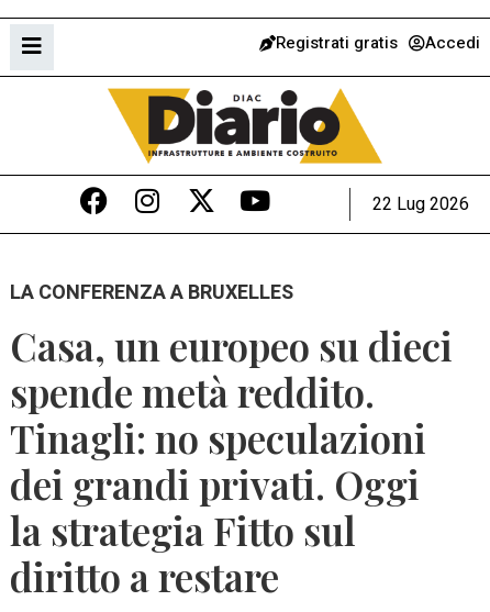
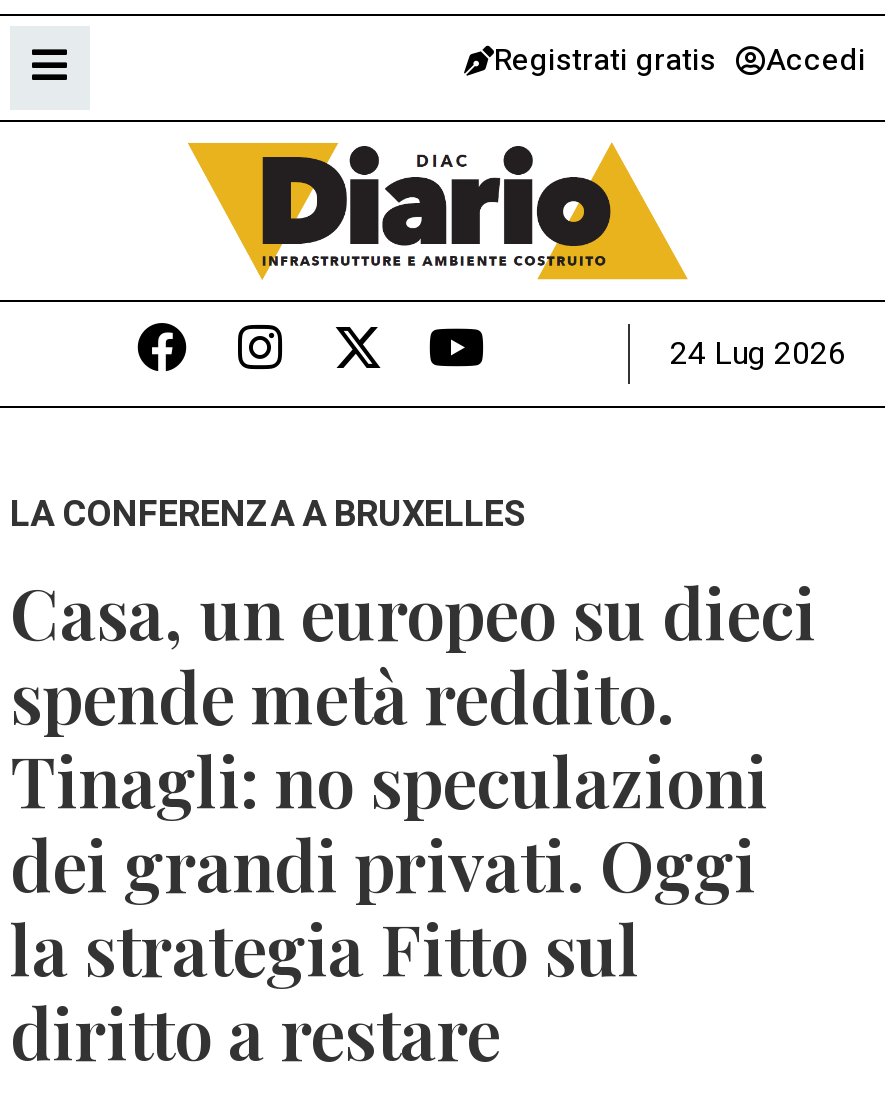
- 22 Lug 2026
+ 24 Lug 2026
